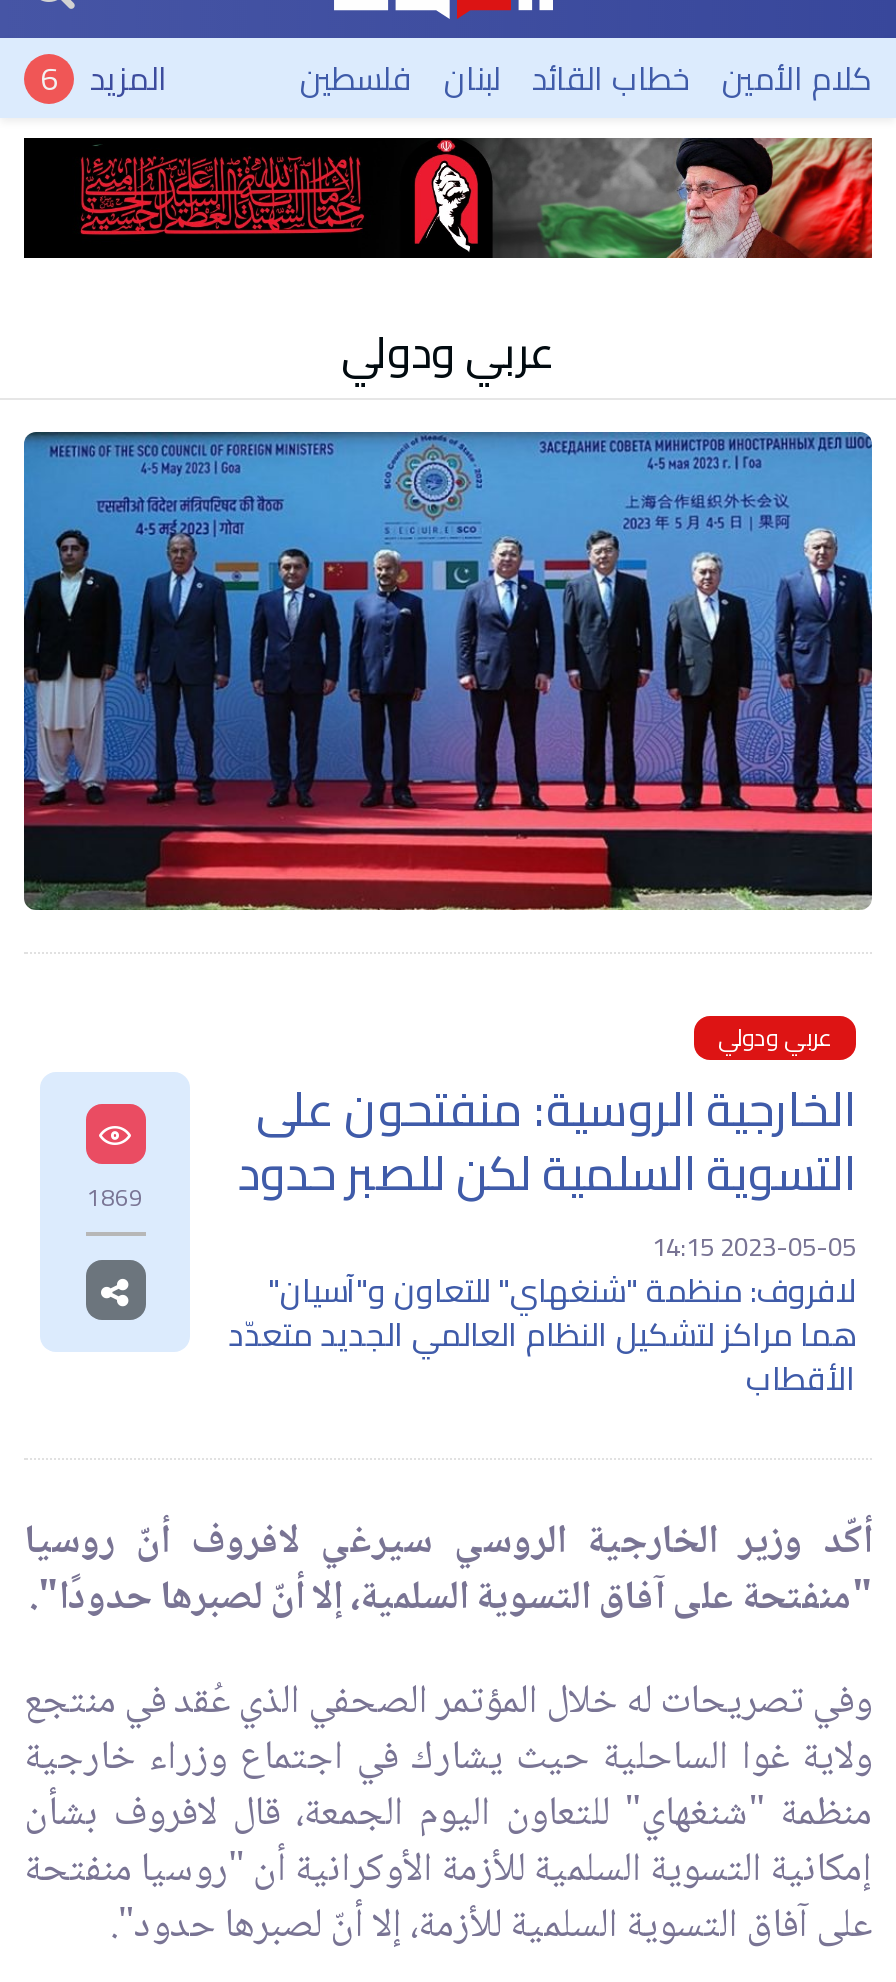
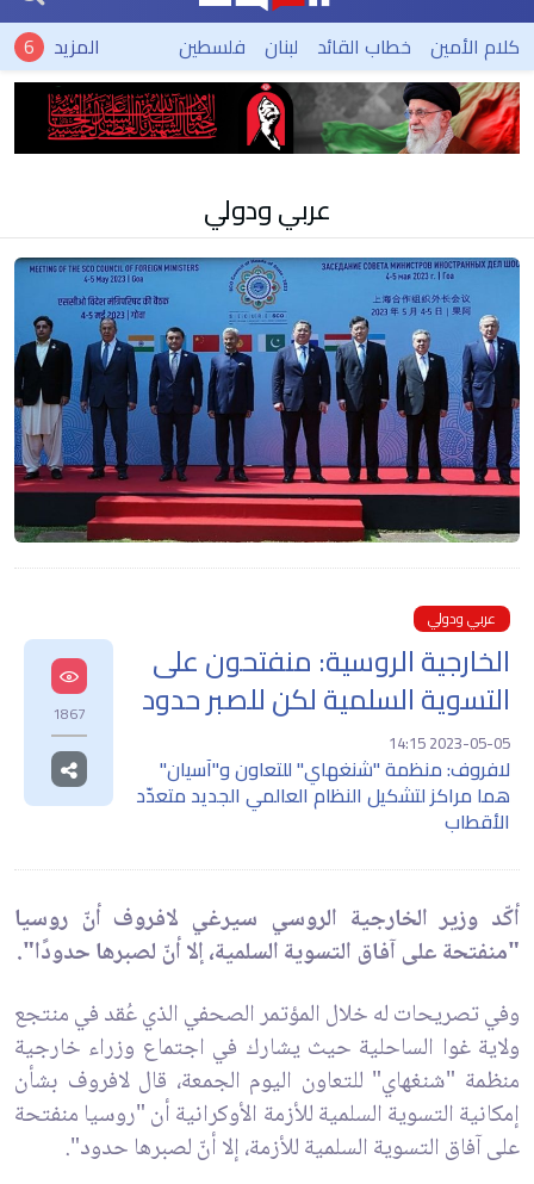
- 1869
+ 1867
